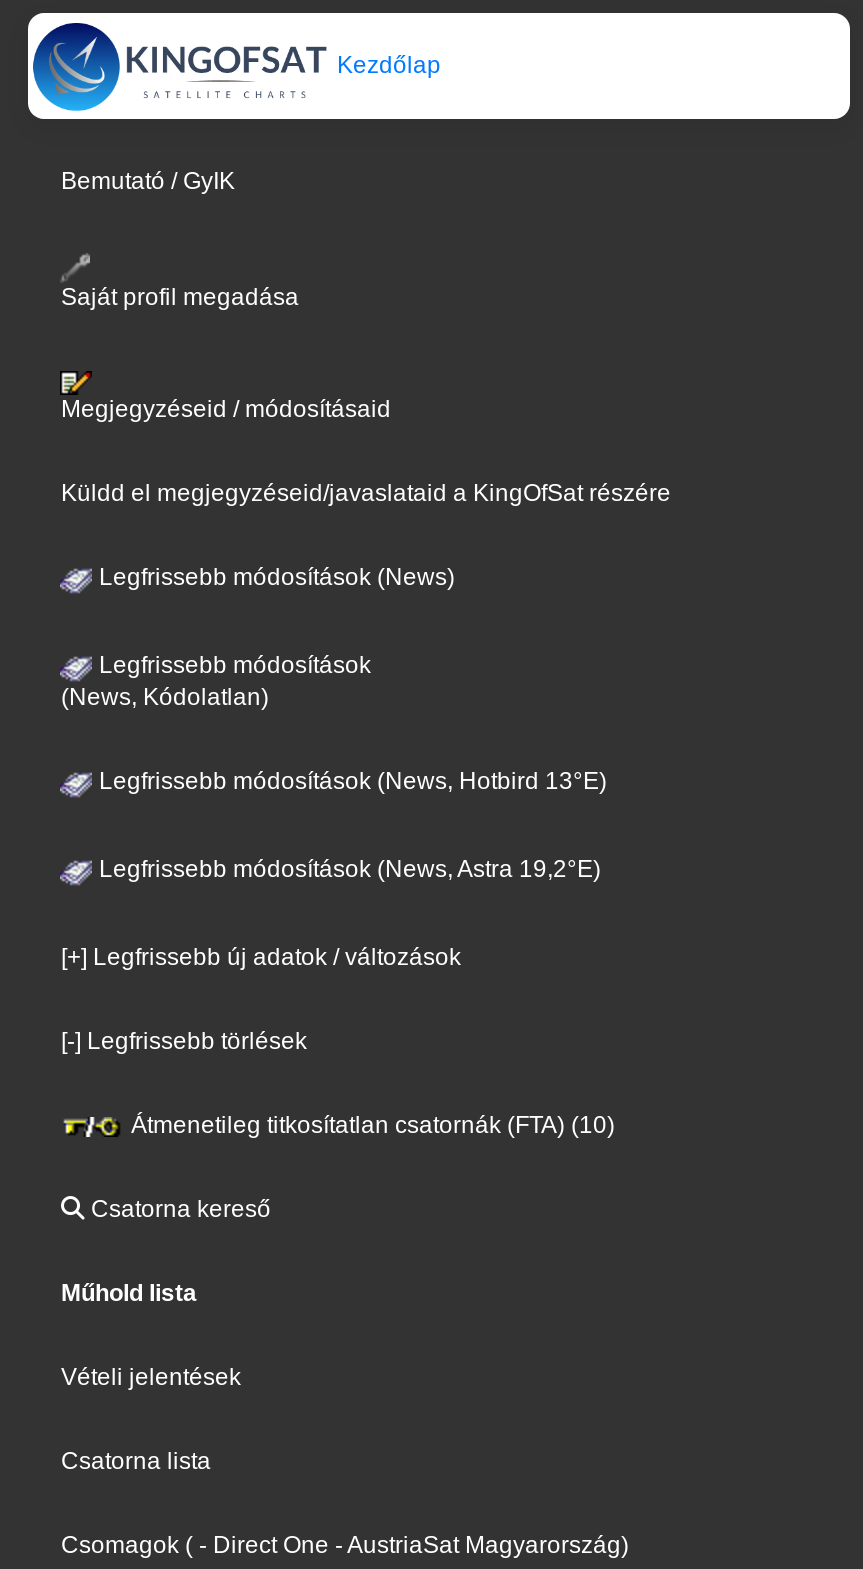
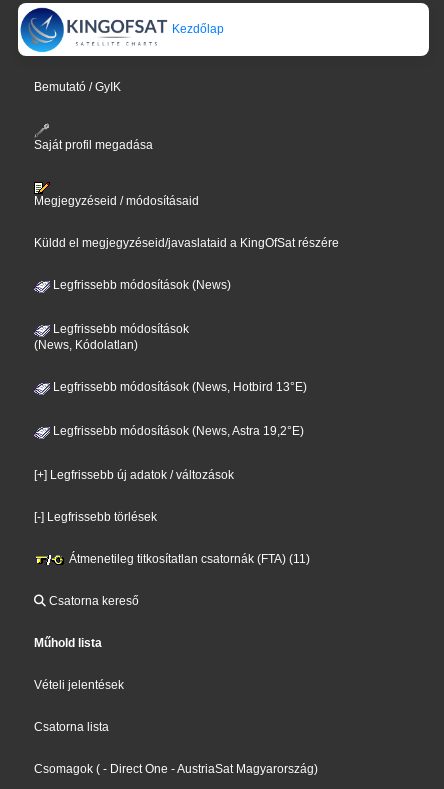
- Átmenetileg titkosítatlan csatornák (FTA) (10)
+ Átmenetileg titkosítatlan csatornák (FTA) (11)
